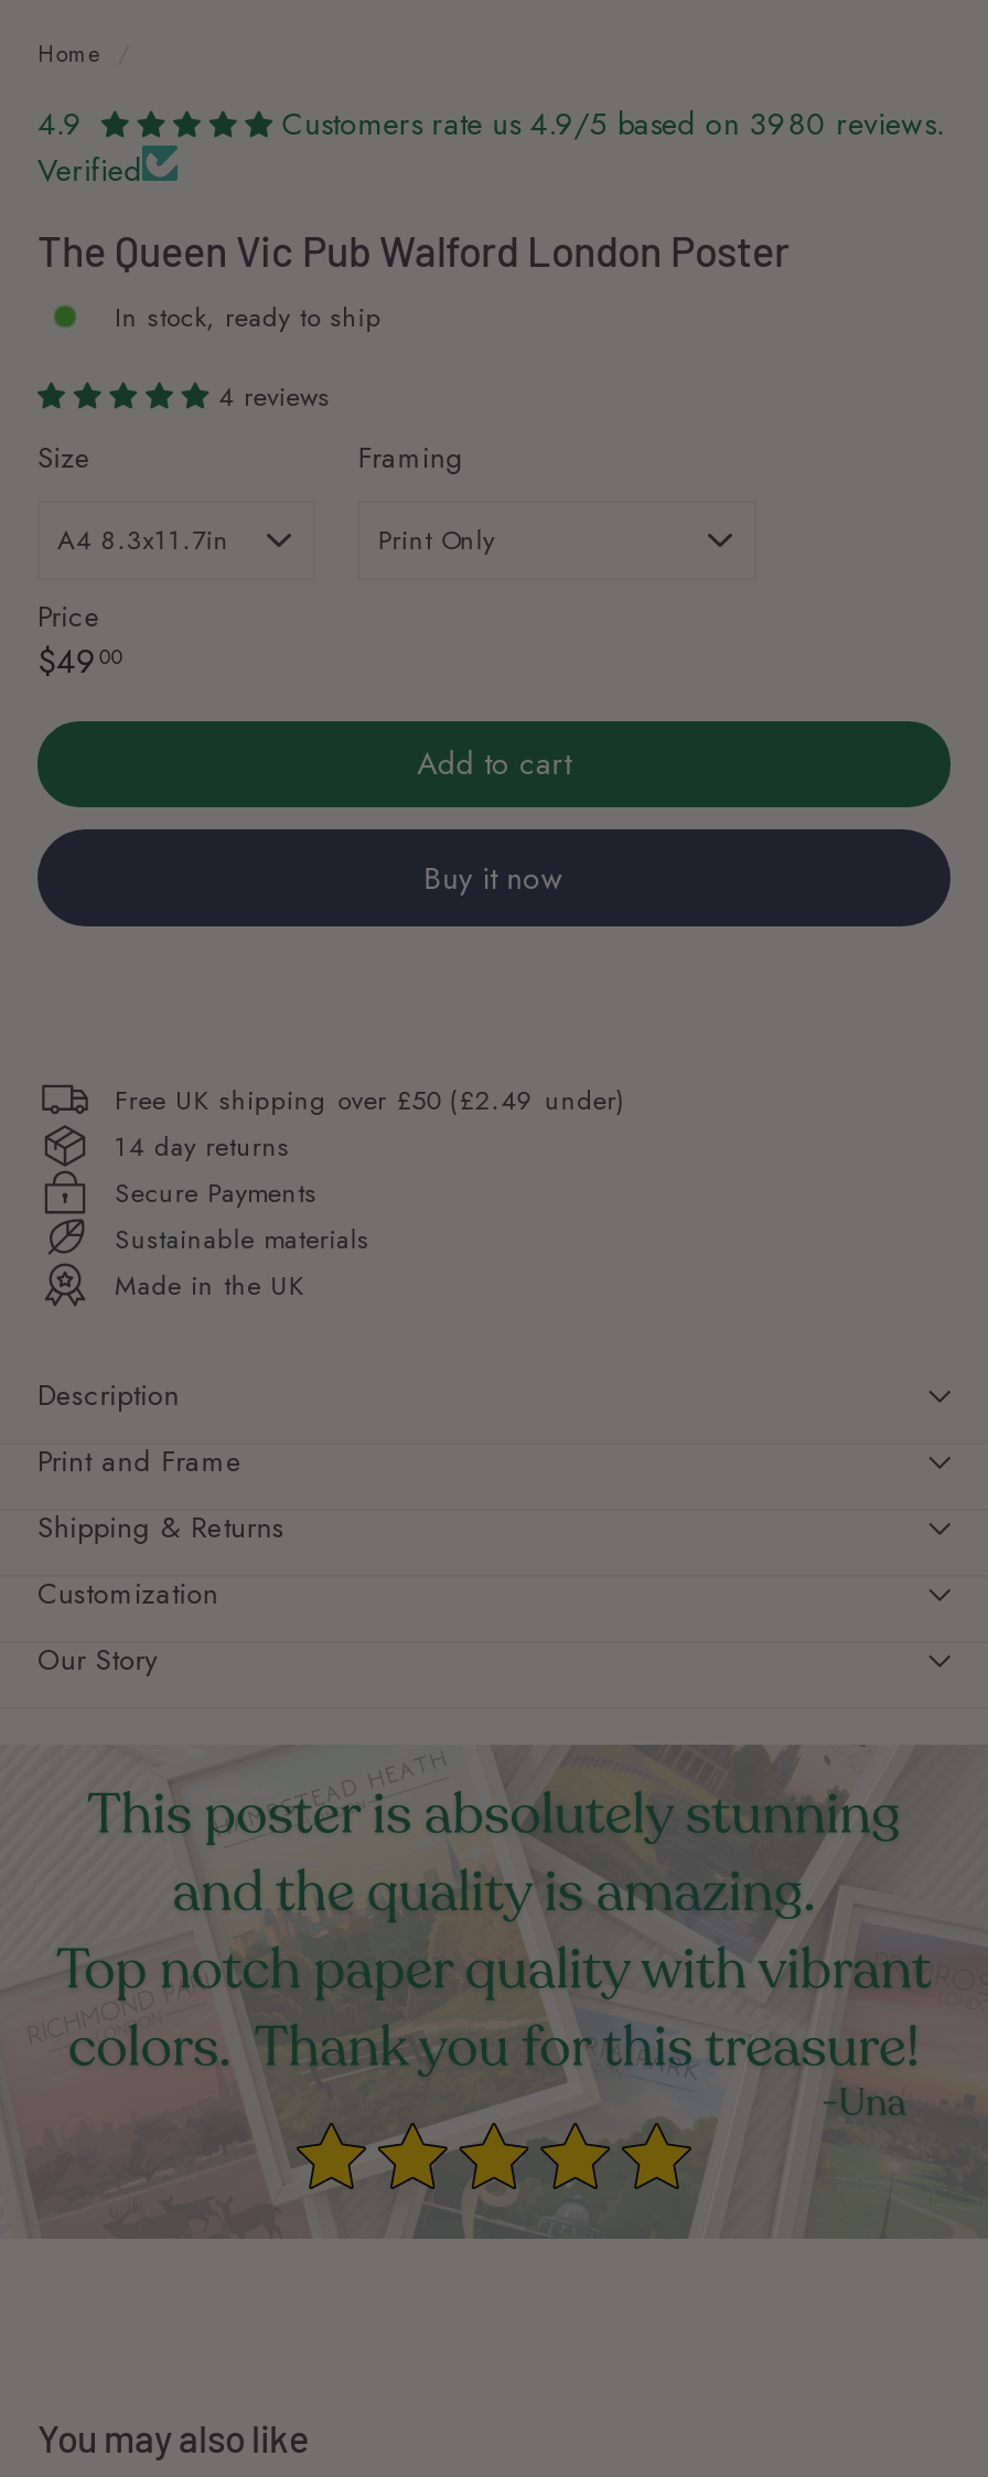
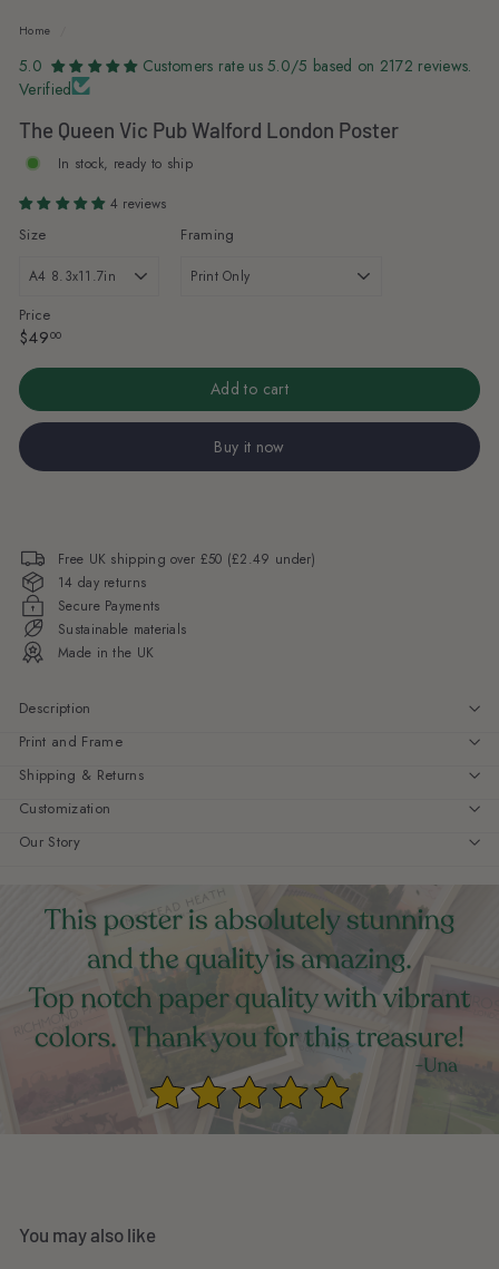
- 4.9
+ 5.0

- Customers rate us 4.9/5 based on 3980 reviews.
+ Customers rate us 5.0/5 based on 2172 reviews.
